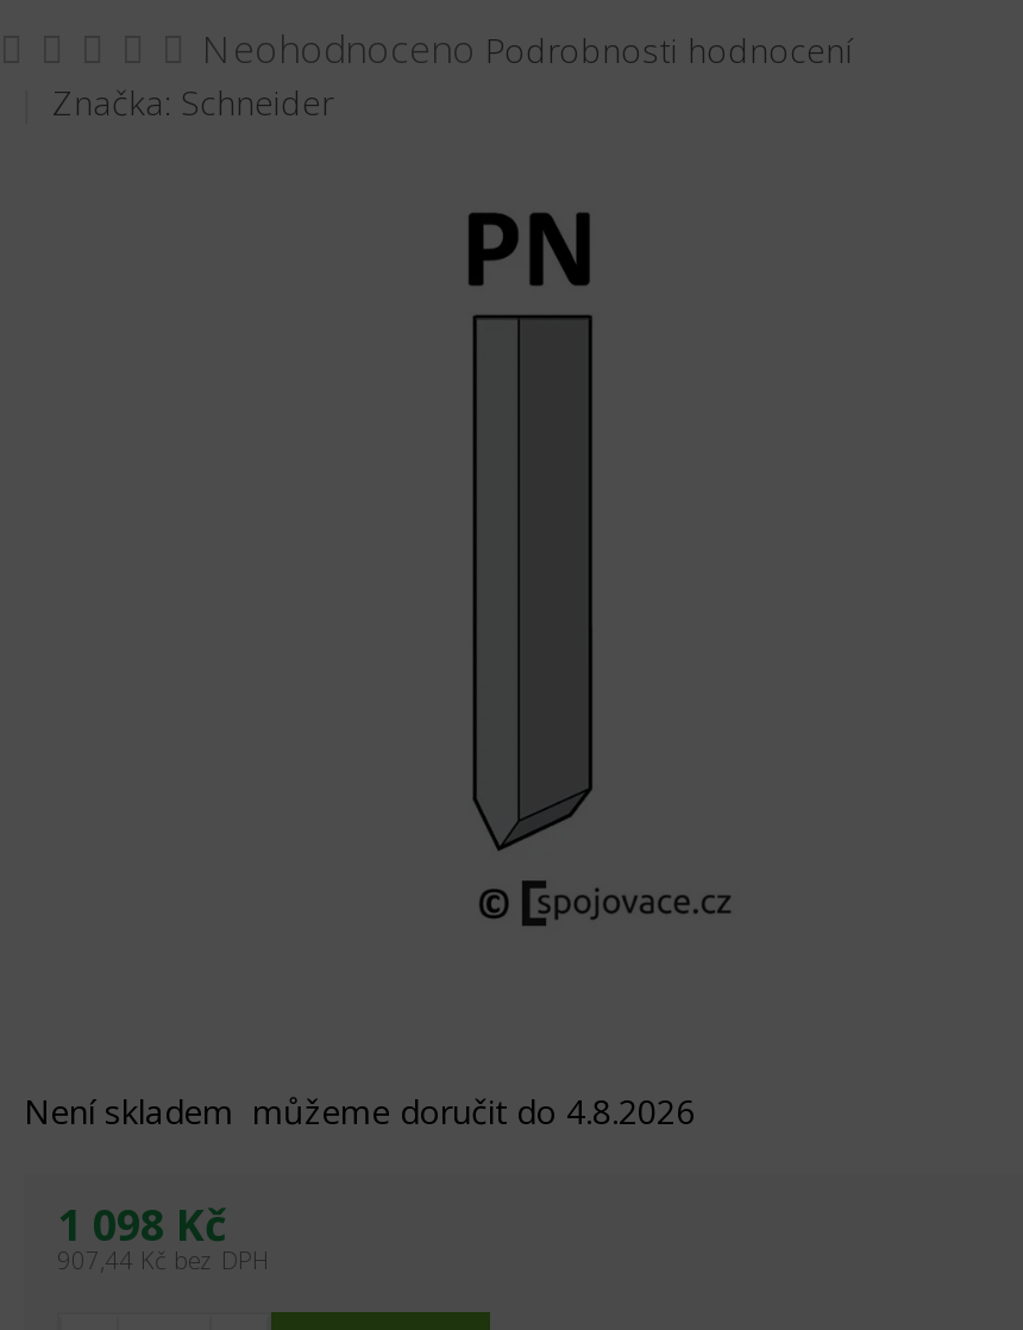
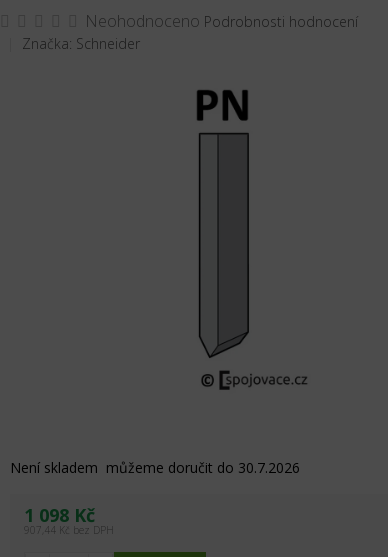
- Není skladem můžeme doručit do 4.8.2026
+ Není skladem můžeme doručit do 30.7.2026
